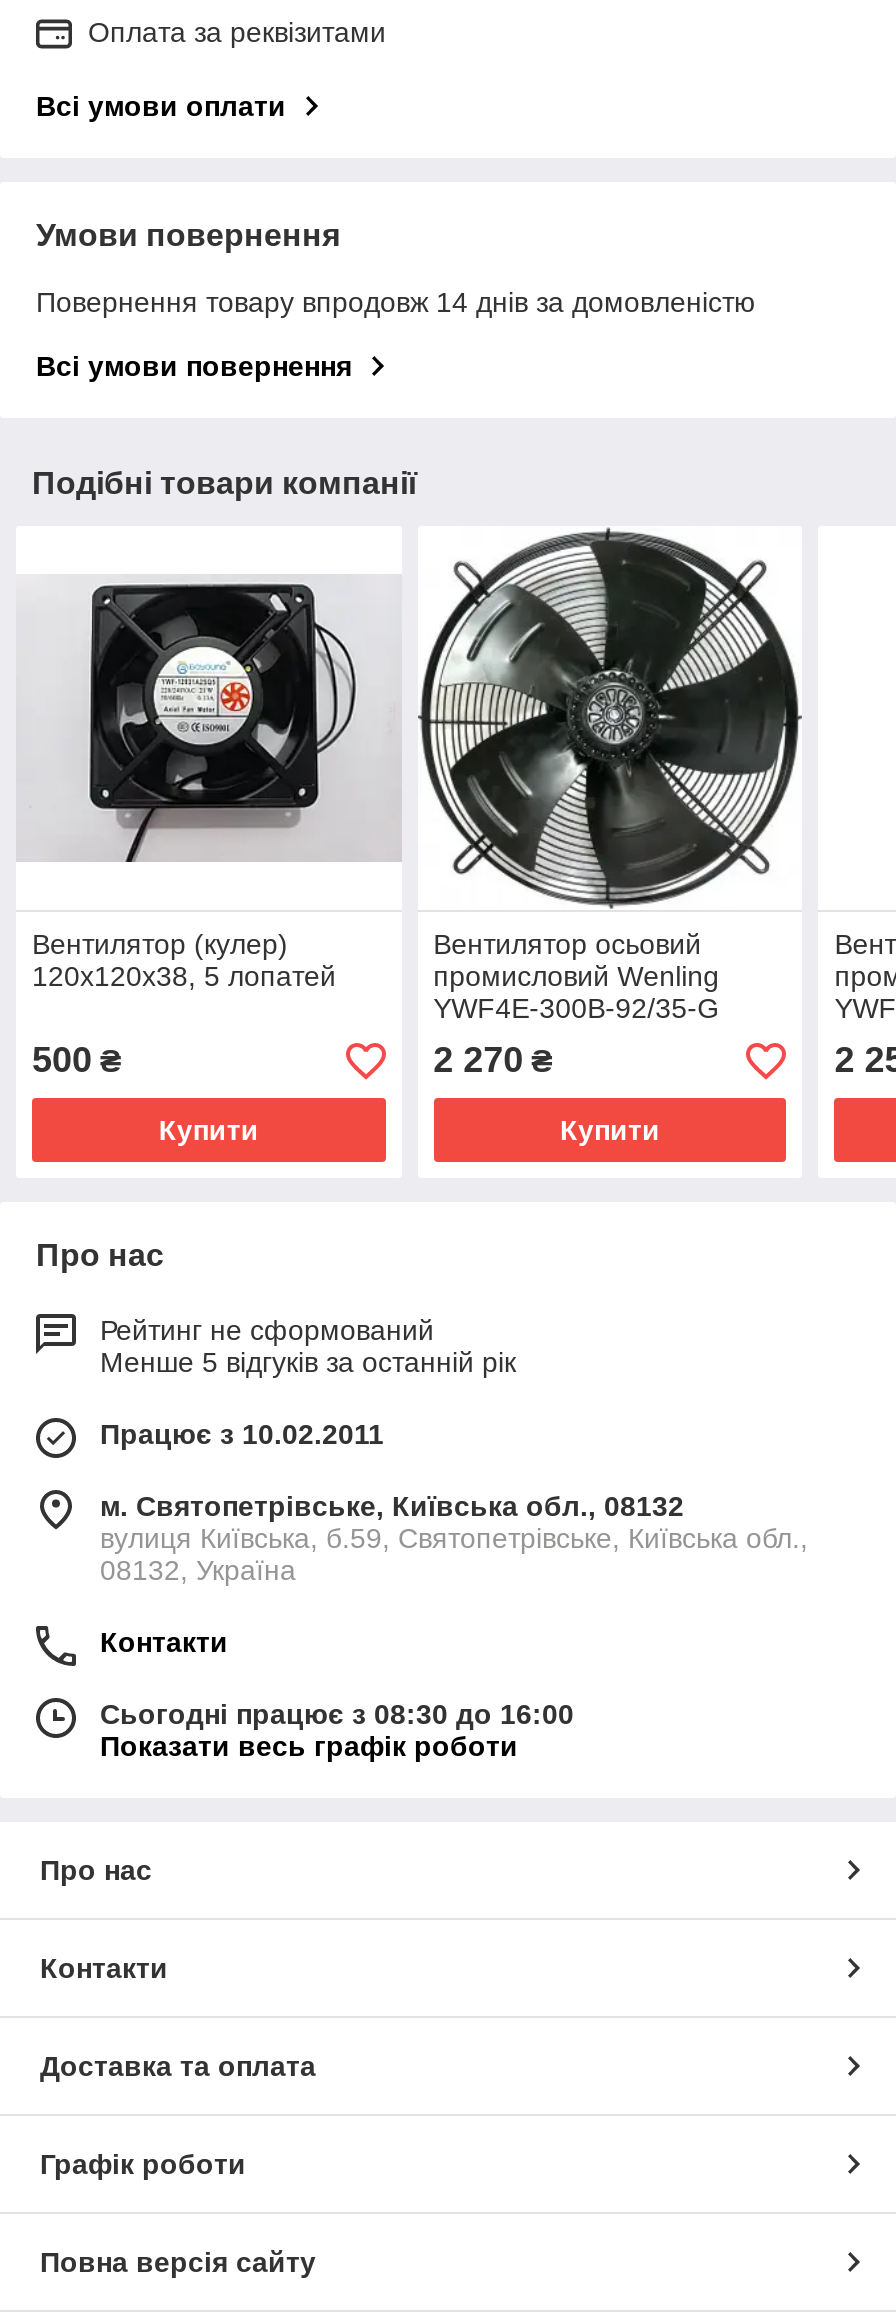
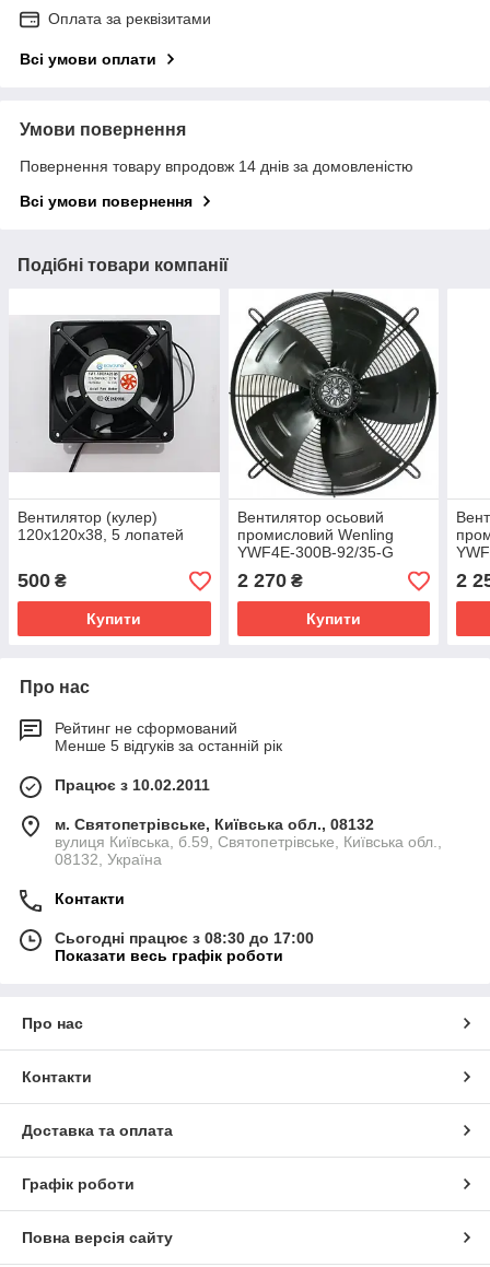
- Сьогодні працює з 08:30 до 16:00
+ Сьогодні працює з 08:30 до 17:00
